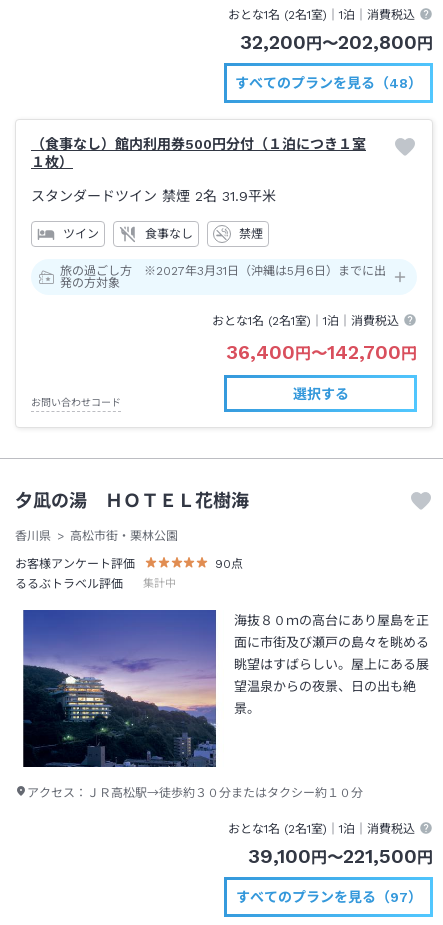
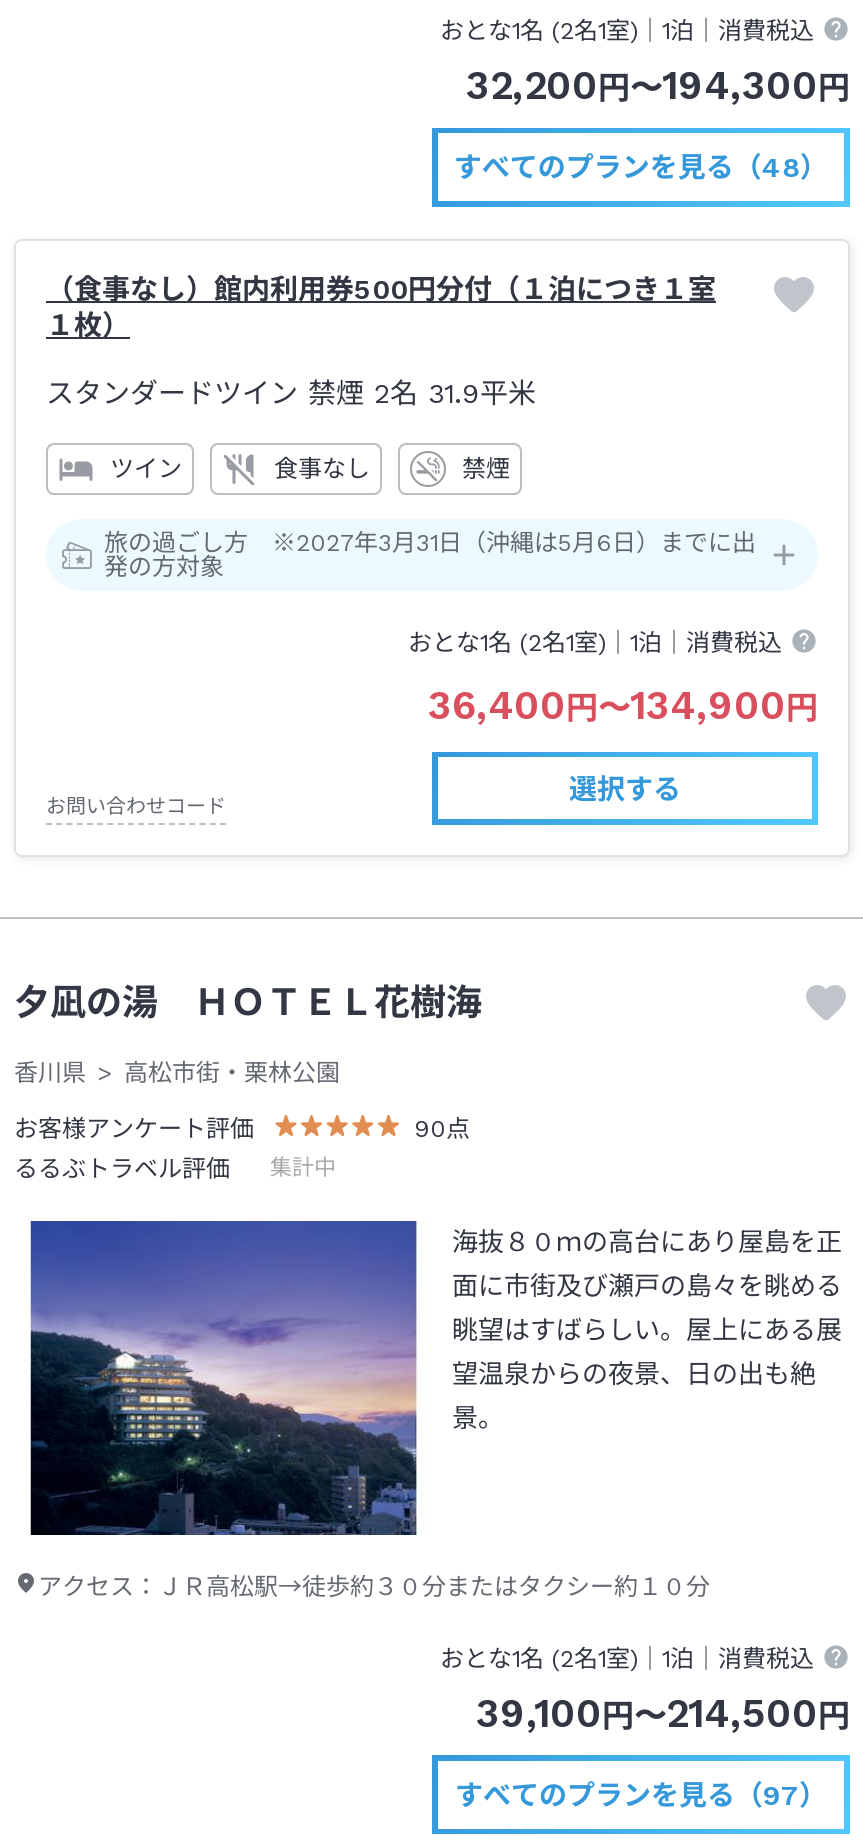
- 32,200円〜202,800円
+ 32,200円〜194,300円

- 36,400円〜142,700円
+ 36,400円〜134,900円

- 39,100円〜221,500円
+ 39,100円〜214,500円
